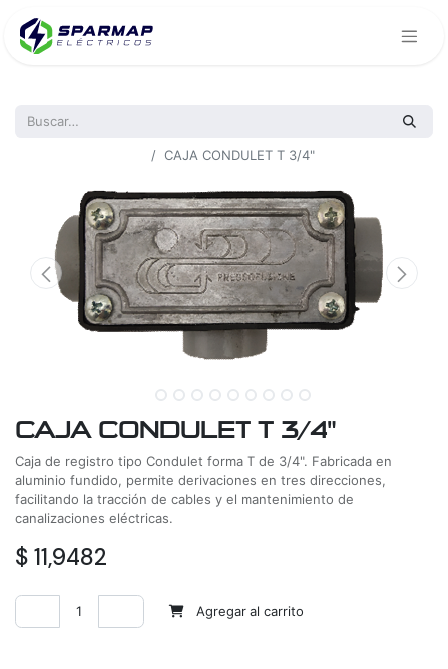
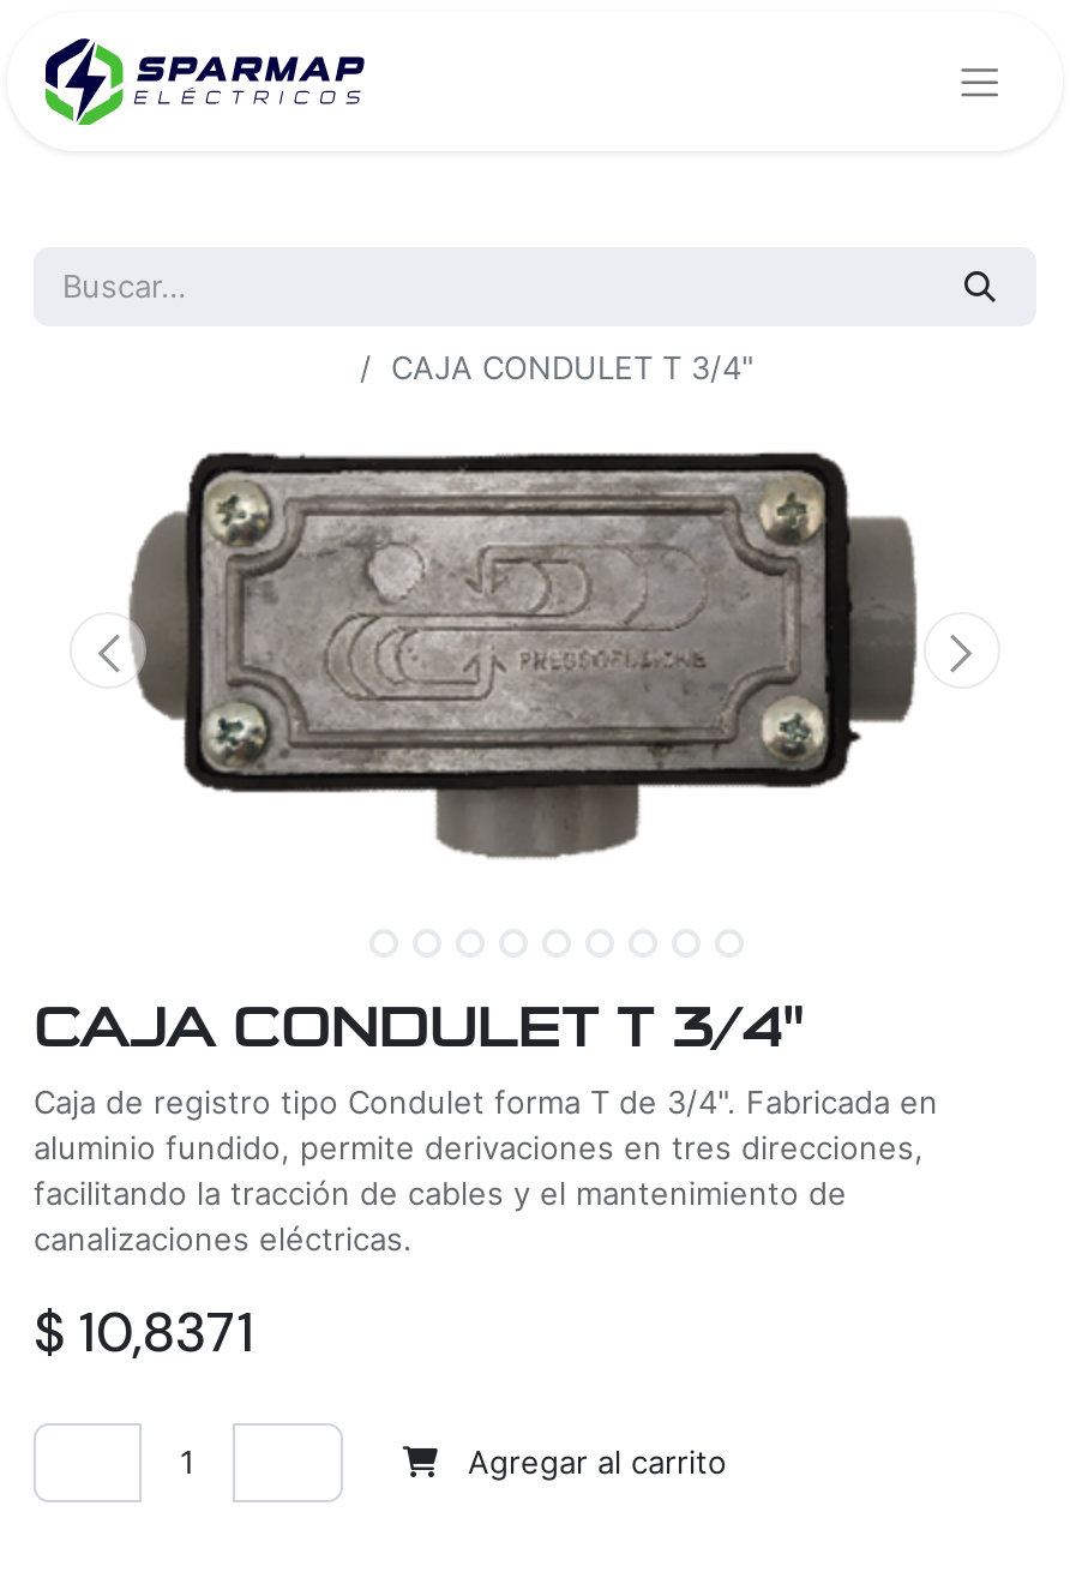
- $11,9482
+ $10,8371
